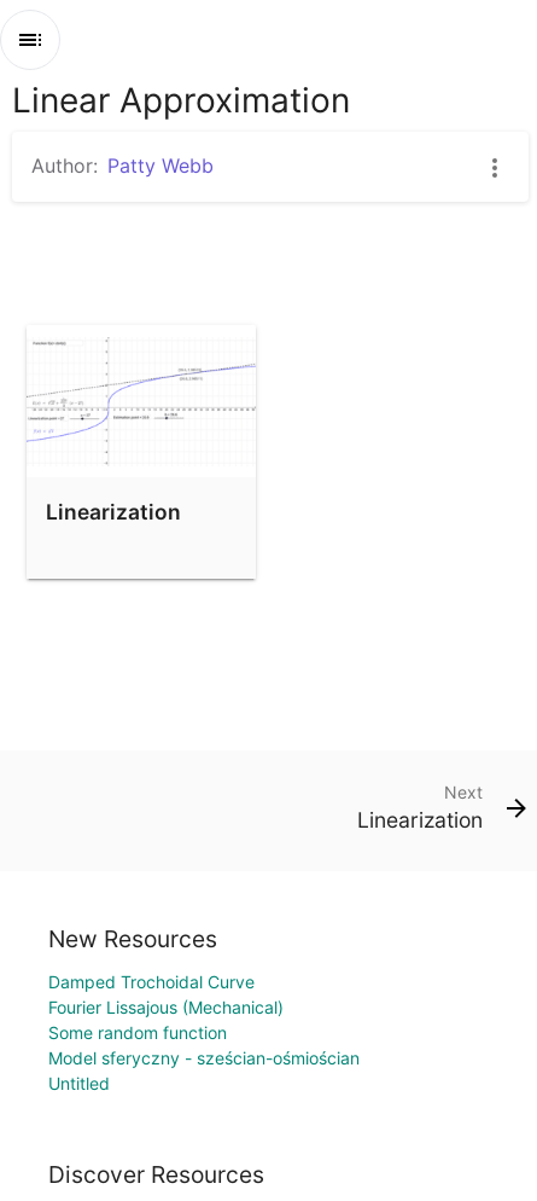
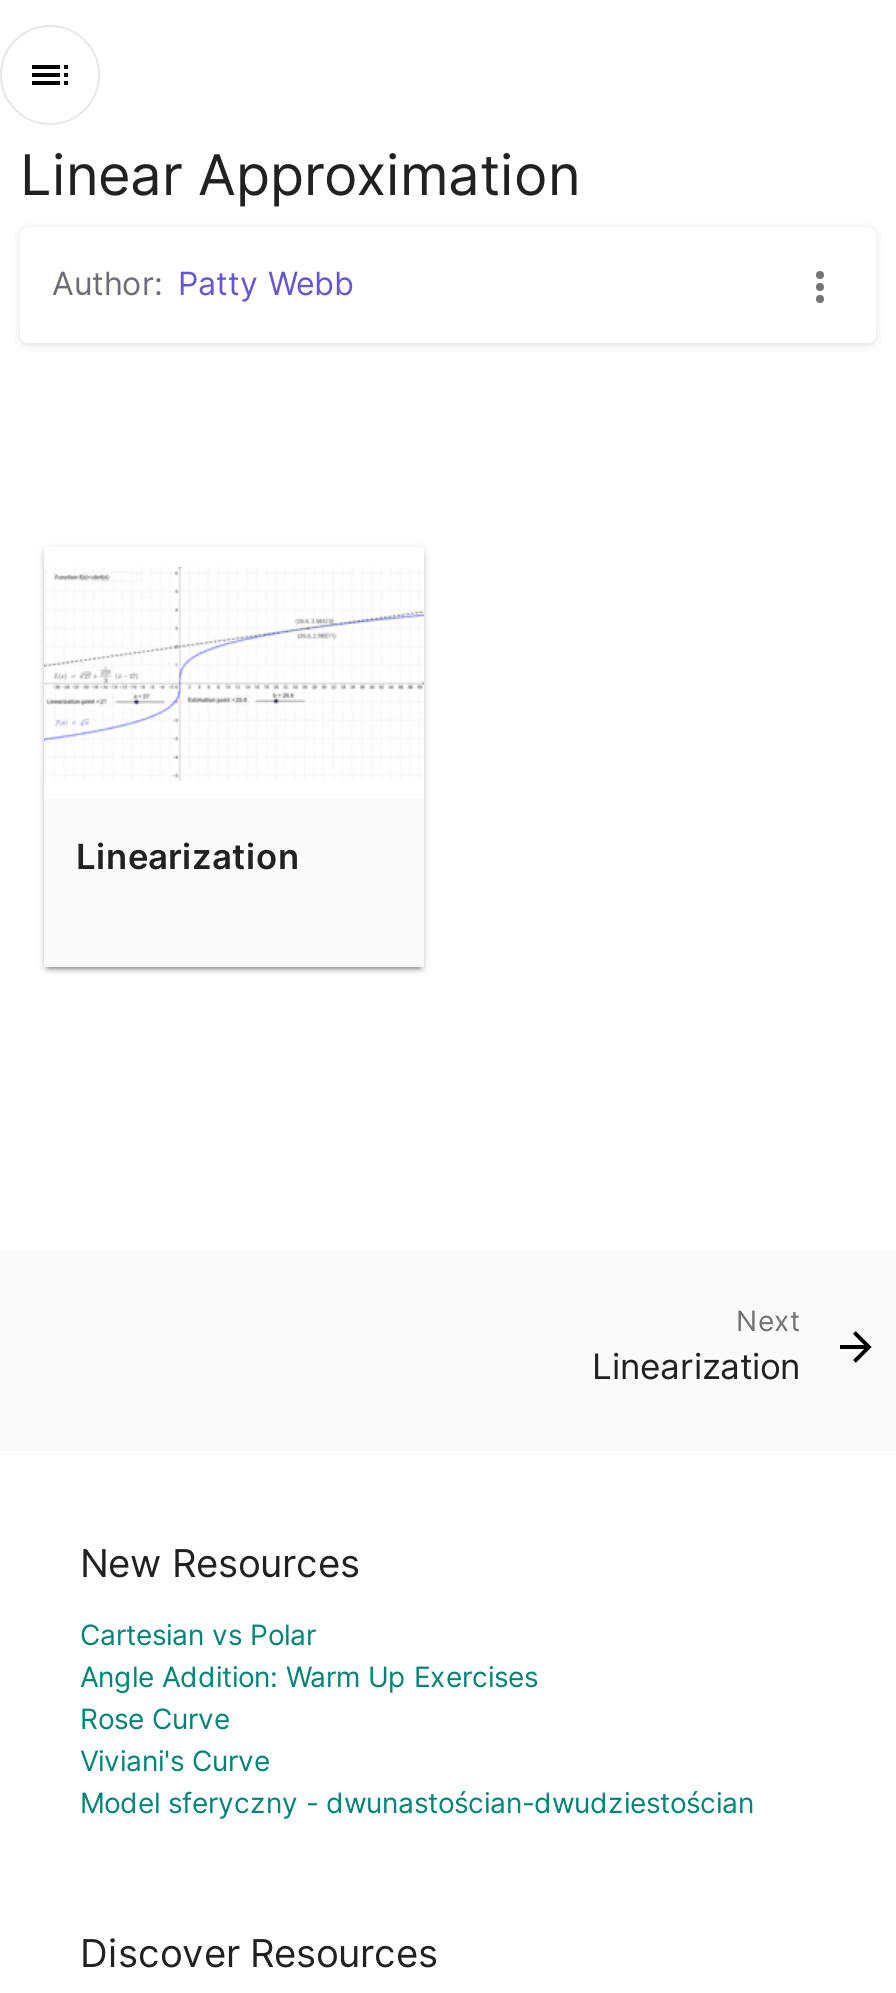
- Damped Trochoidal Curve
- Fourier Lissajous (Mechanical)
- Some random function
- Model sferyczny - sześcian-ośmiościan
- Untitled
+ Cartesian vs Polar
+ Angle Addition: Warm Up Exercises
+ Rose Curve
+ Viviani's Curve
+ Model sferyczny - dwunastościan-dwudziestościan
